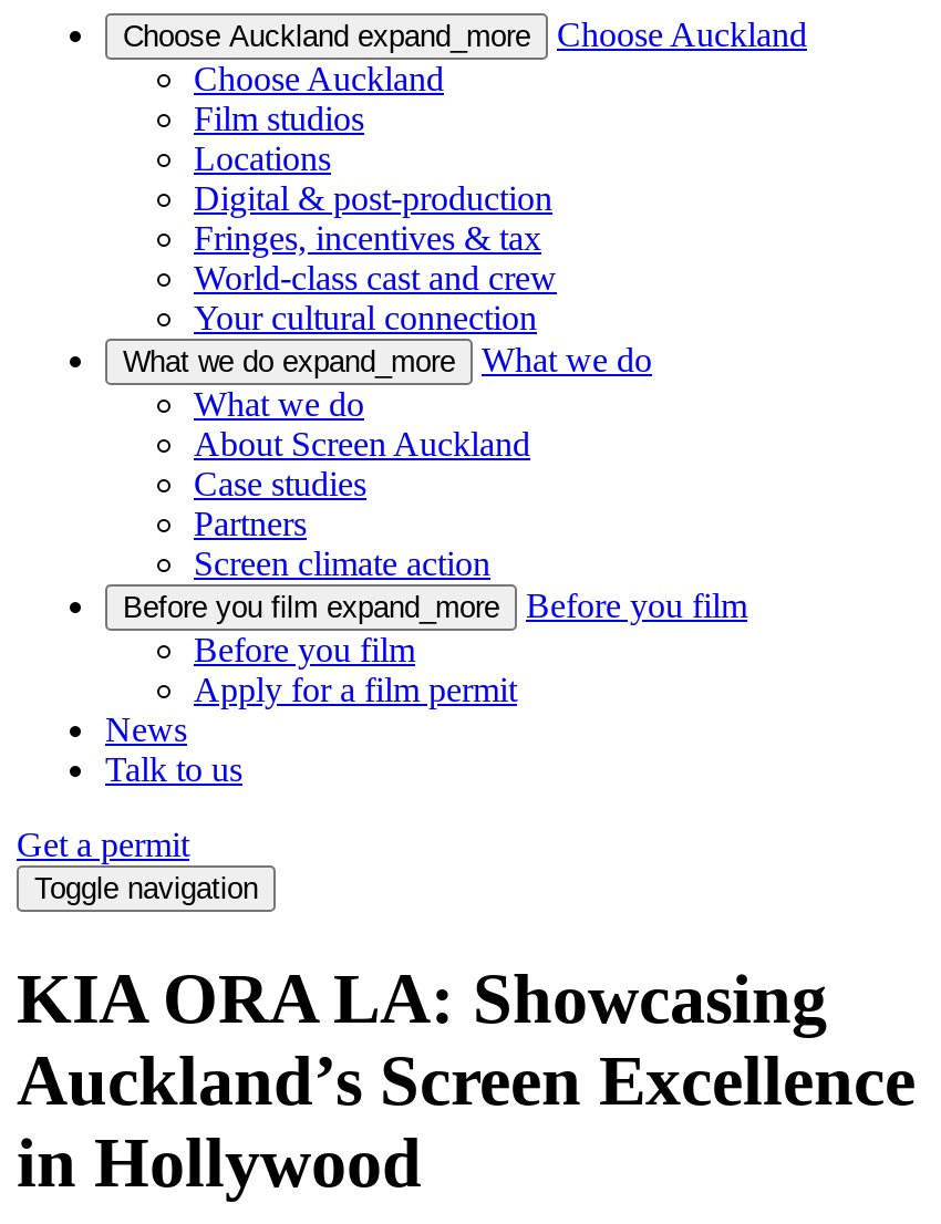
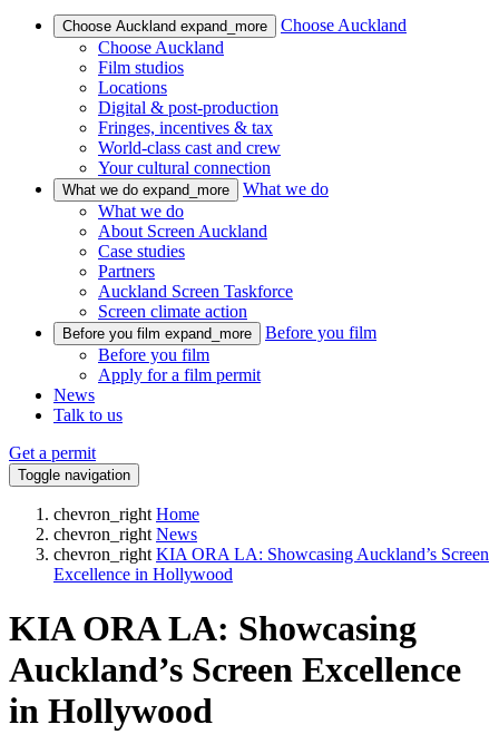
+ Auckland Screen Taskforce

+ chevron_right Home
+ chevron_right News
+ chevron_right KIA ORA LA: Showcasing Auckland’s Screen
+ Excellence in Hollywood
